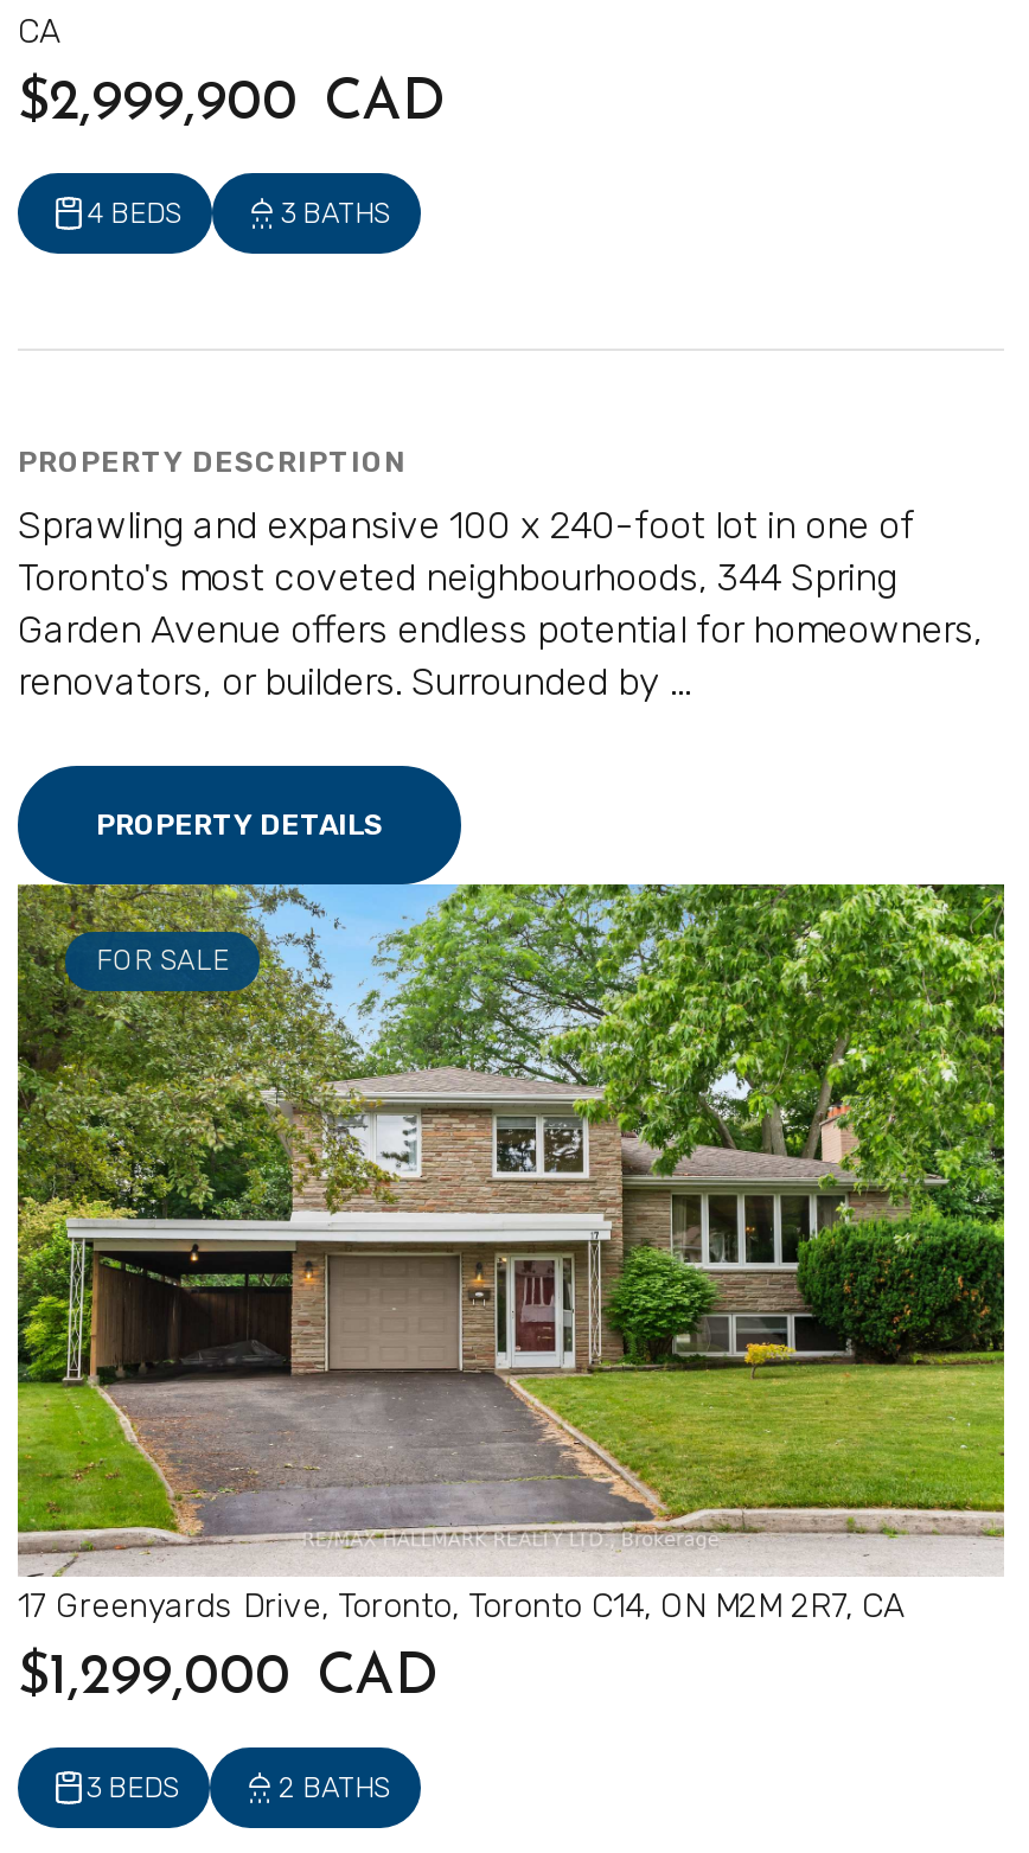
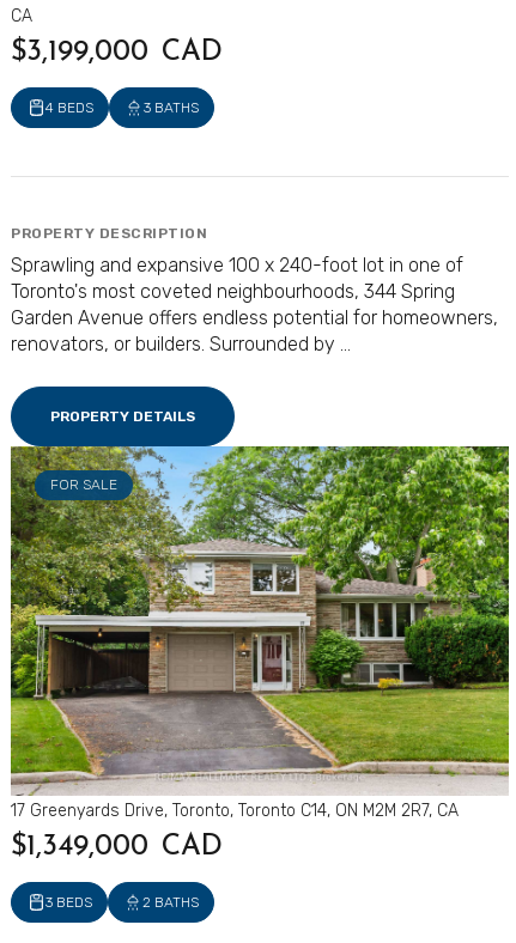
- $2,999,900 CAD
+ $3,199,000 CAD

- $1,299,000 CAD
+ $1,349,000 CAD
